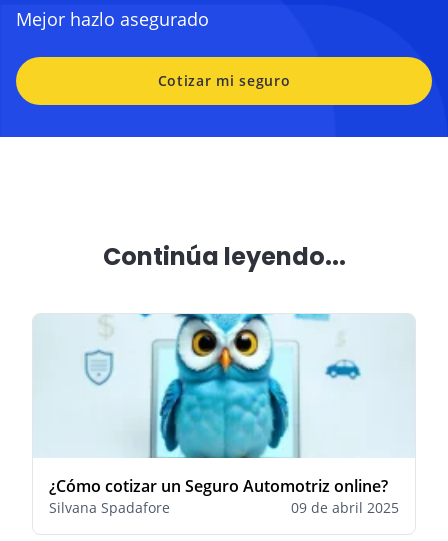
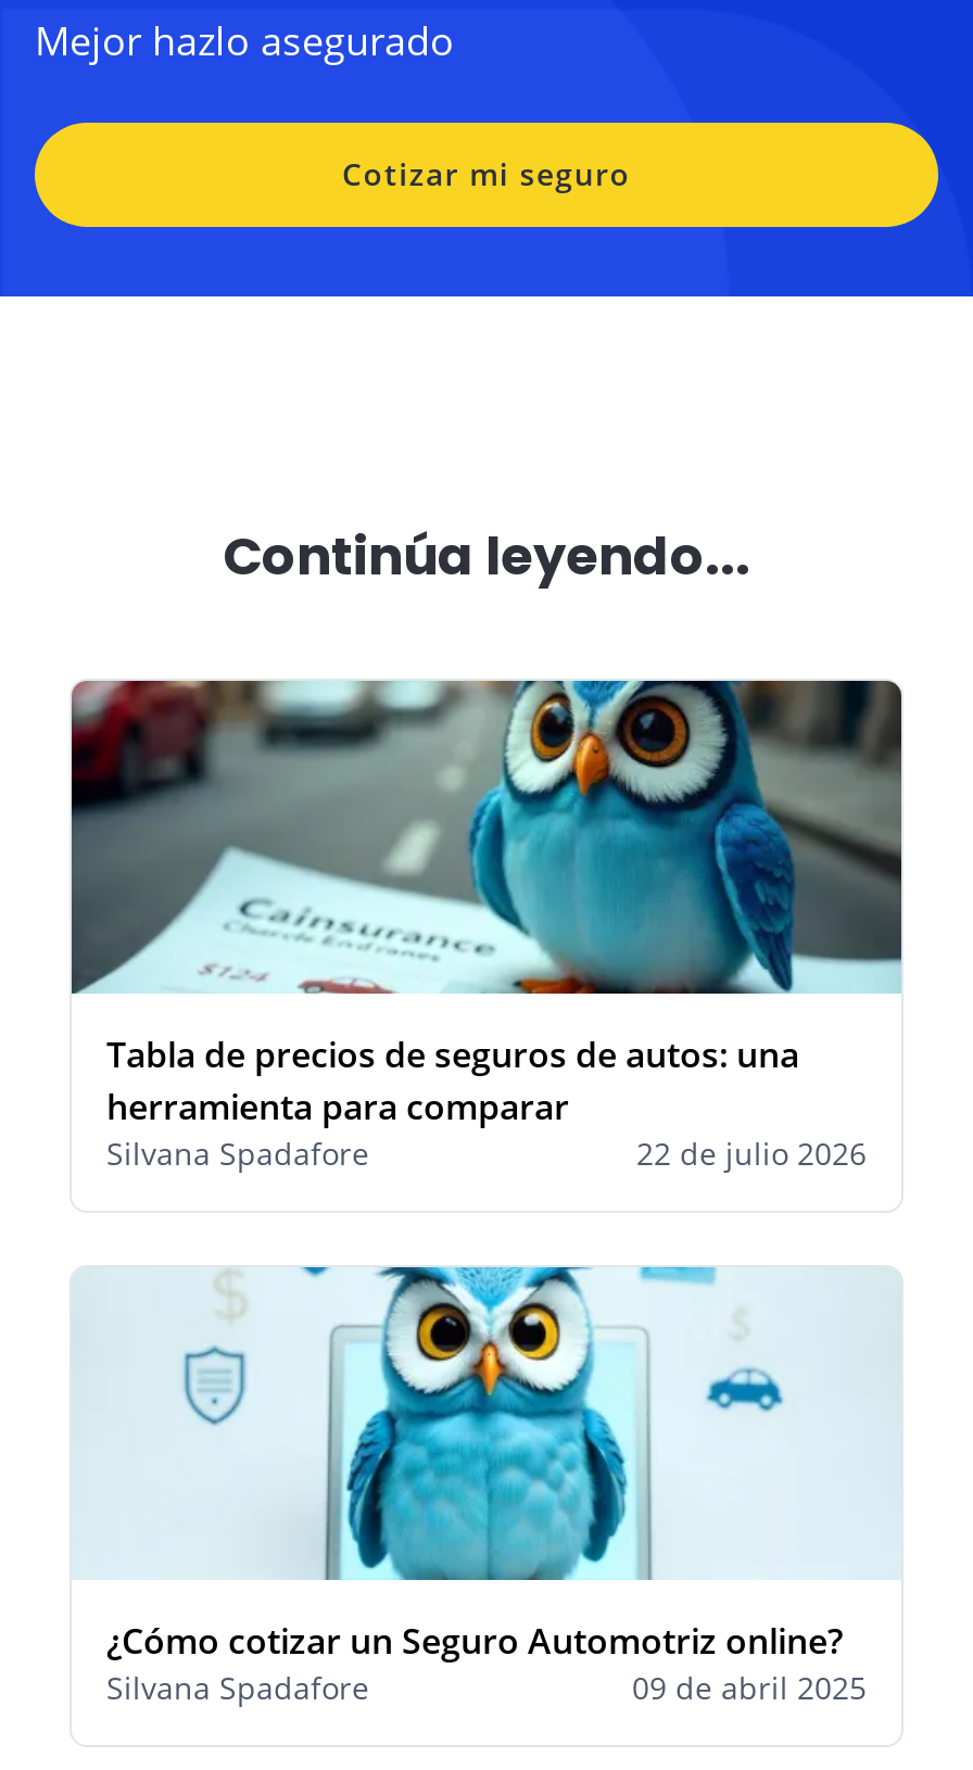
+ [image]
+ Tabla de precios de seguros de autos: una
+ herramienta para comparar
+ Silvana Spadafore
+ 22 de julio 2026
